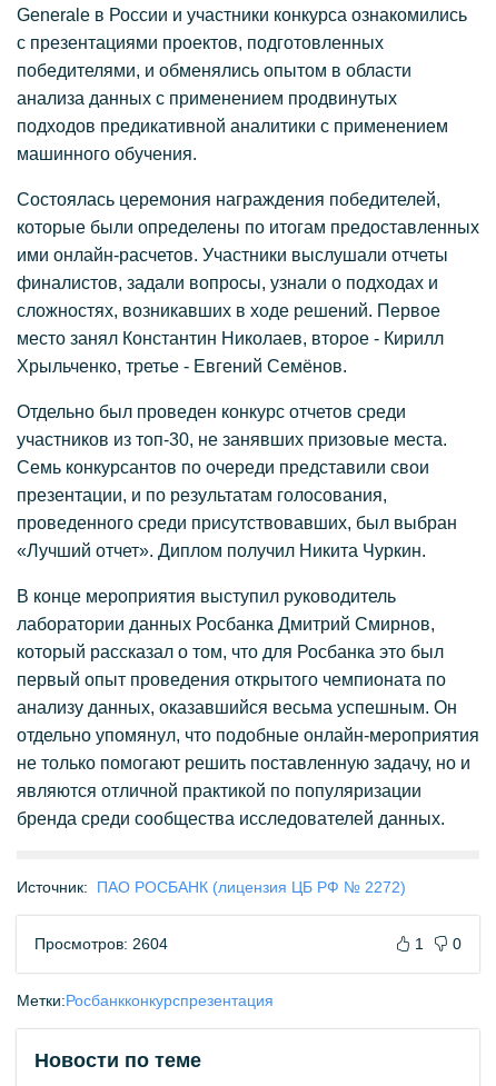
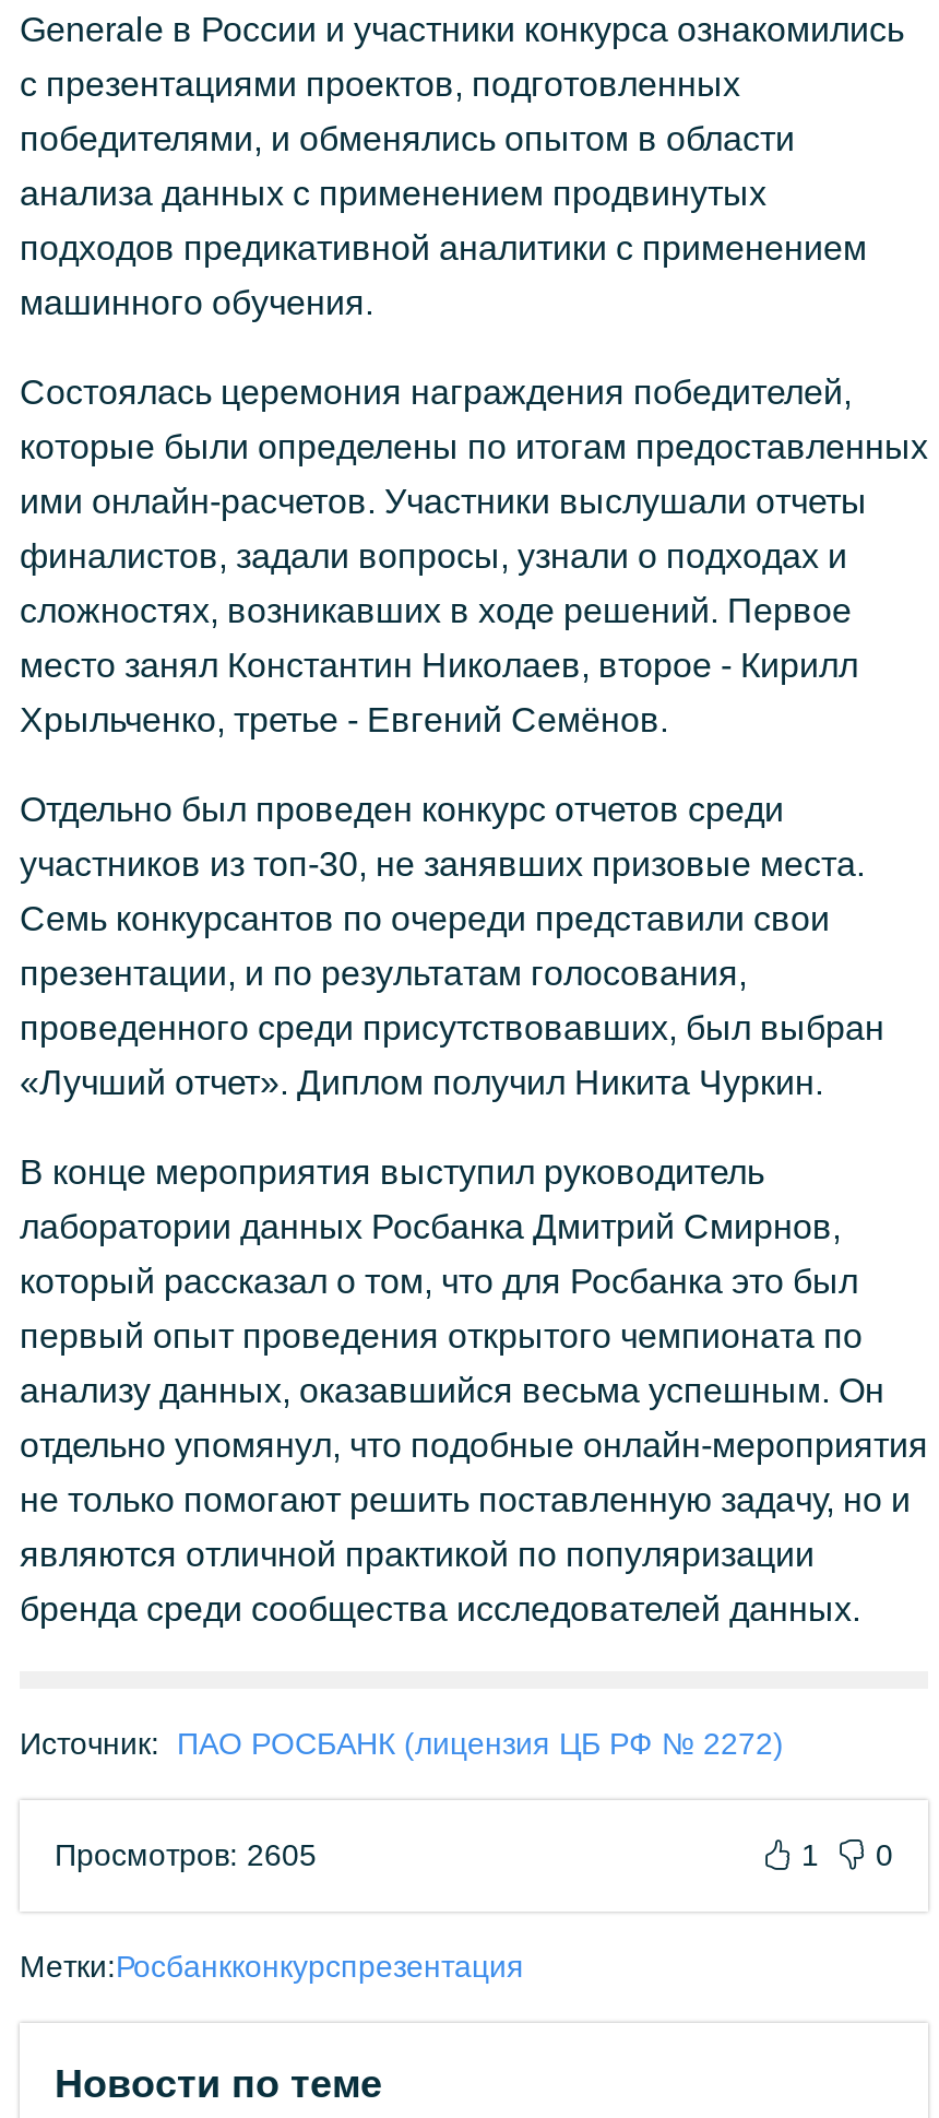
- Просмотров: 2604
+ Просмотров: 2605
